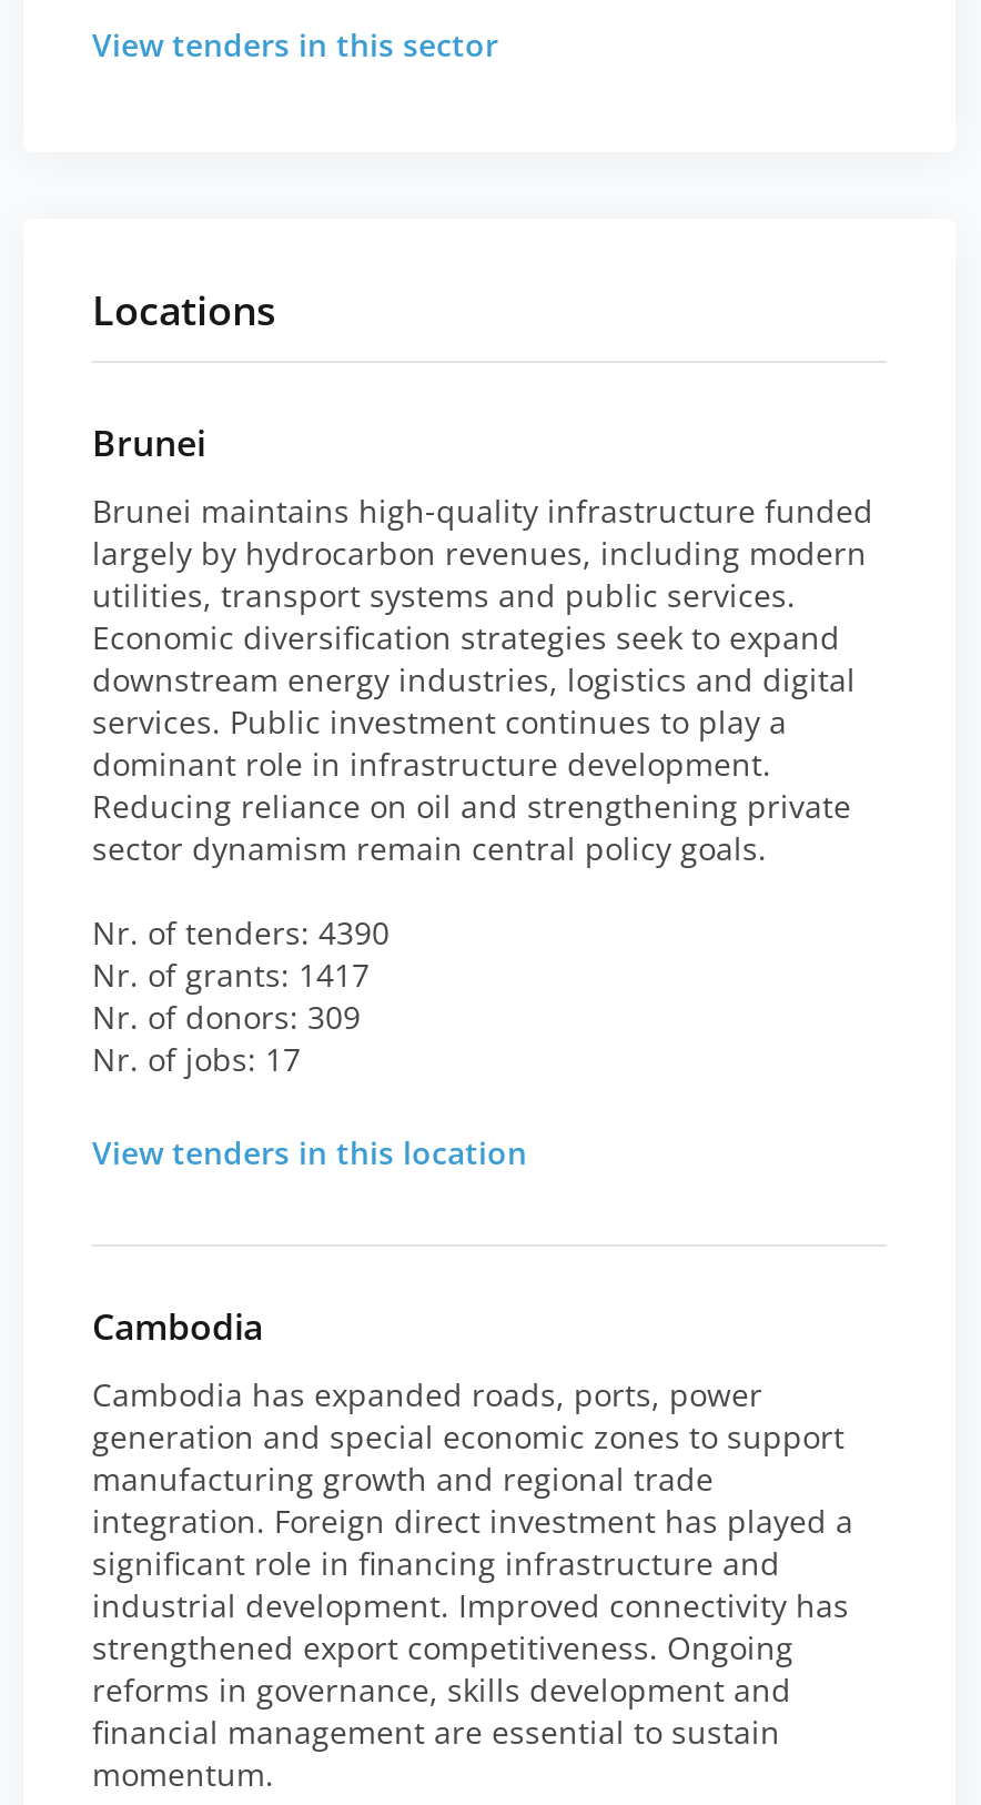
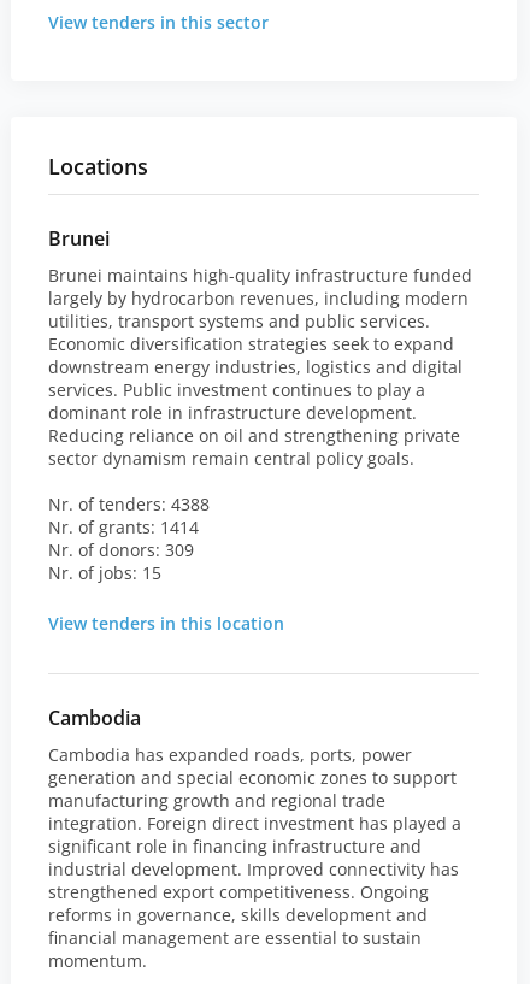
- Nr. of tenders: 4390
+ Nr. of tenders: 4388

- Nr. of grants: 1417
+ Nr. of grants: 1414

- Nr. of jobs: 17
+ Nr. of jobs: 15
